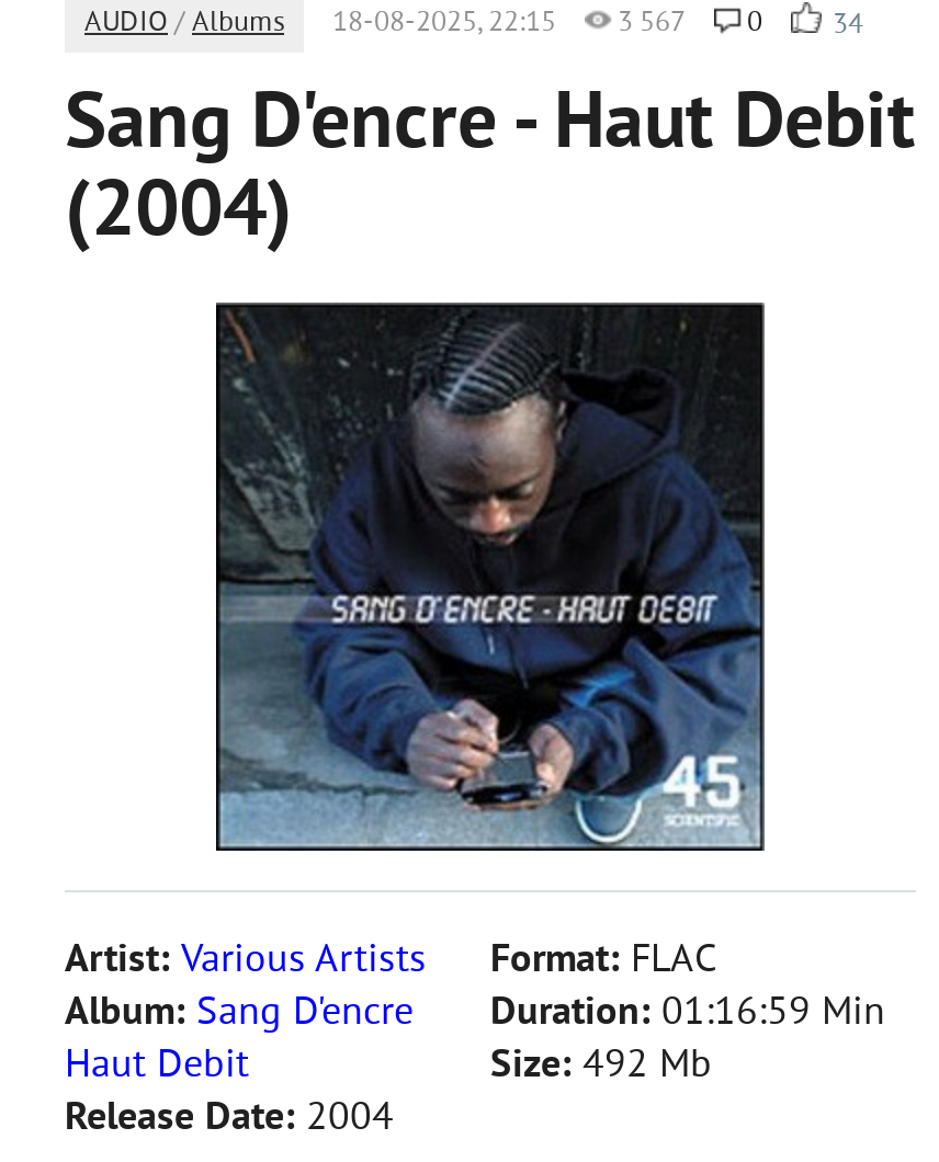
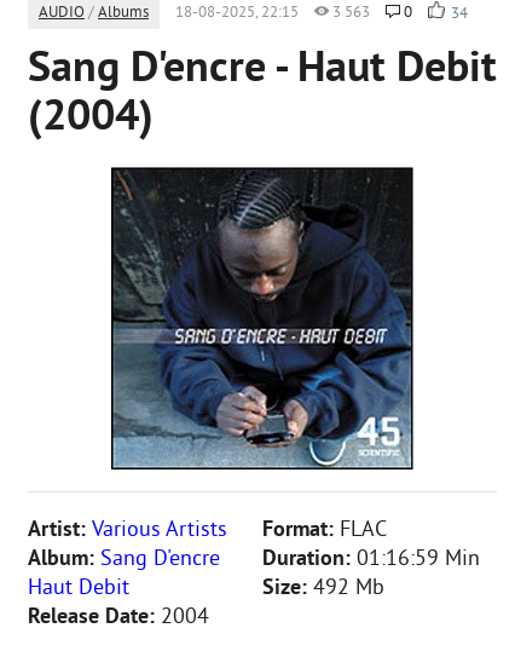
- AUDIO / Albums 18-08-2025, 22:15 3 567 0 34
+ AUDIO / Albums 18-08-2025, 22:15 3 563 0 34
